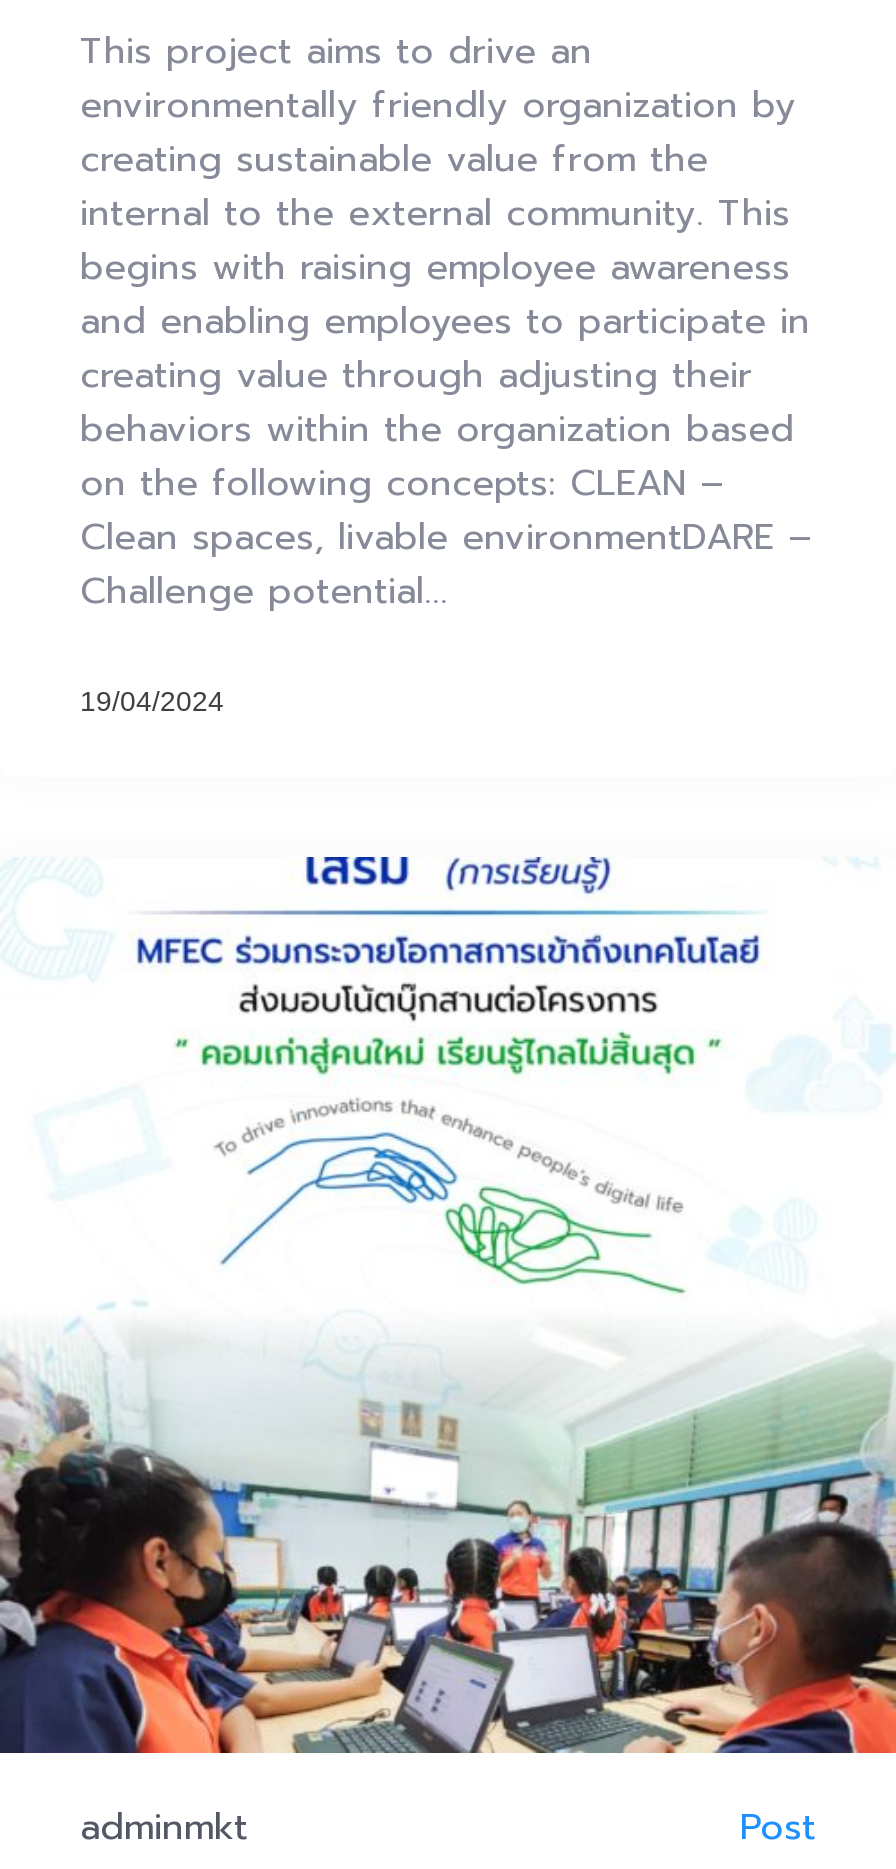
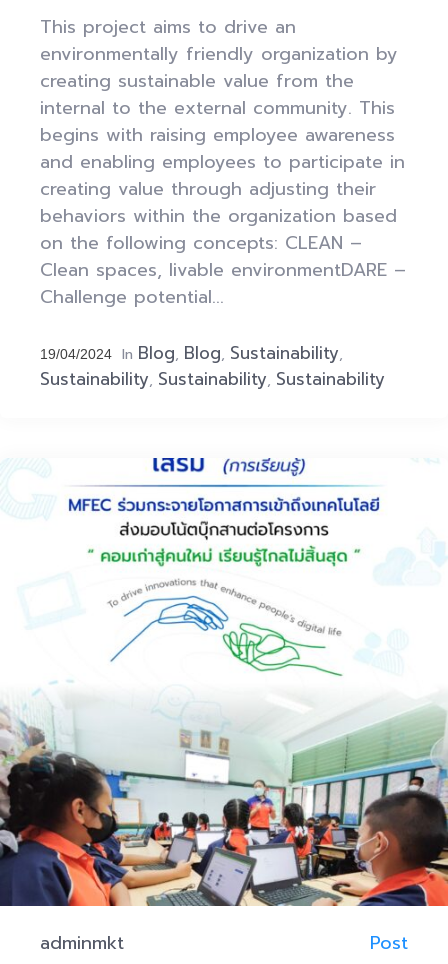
+ In Blog, Blog, Sustainability,
+ Sustainability, Sustainability, Sustainability
